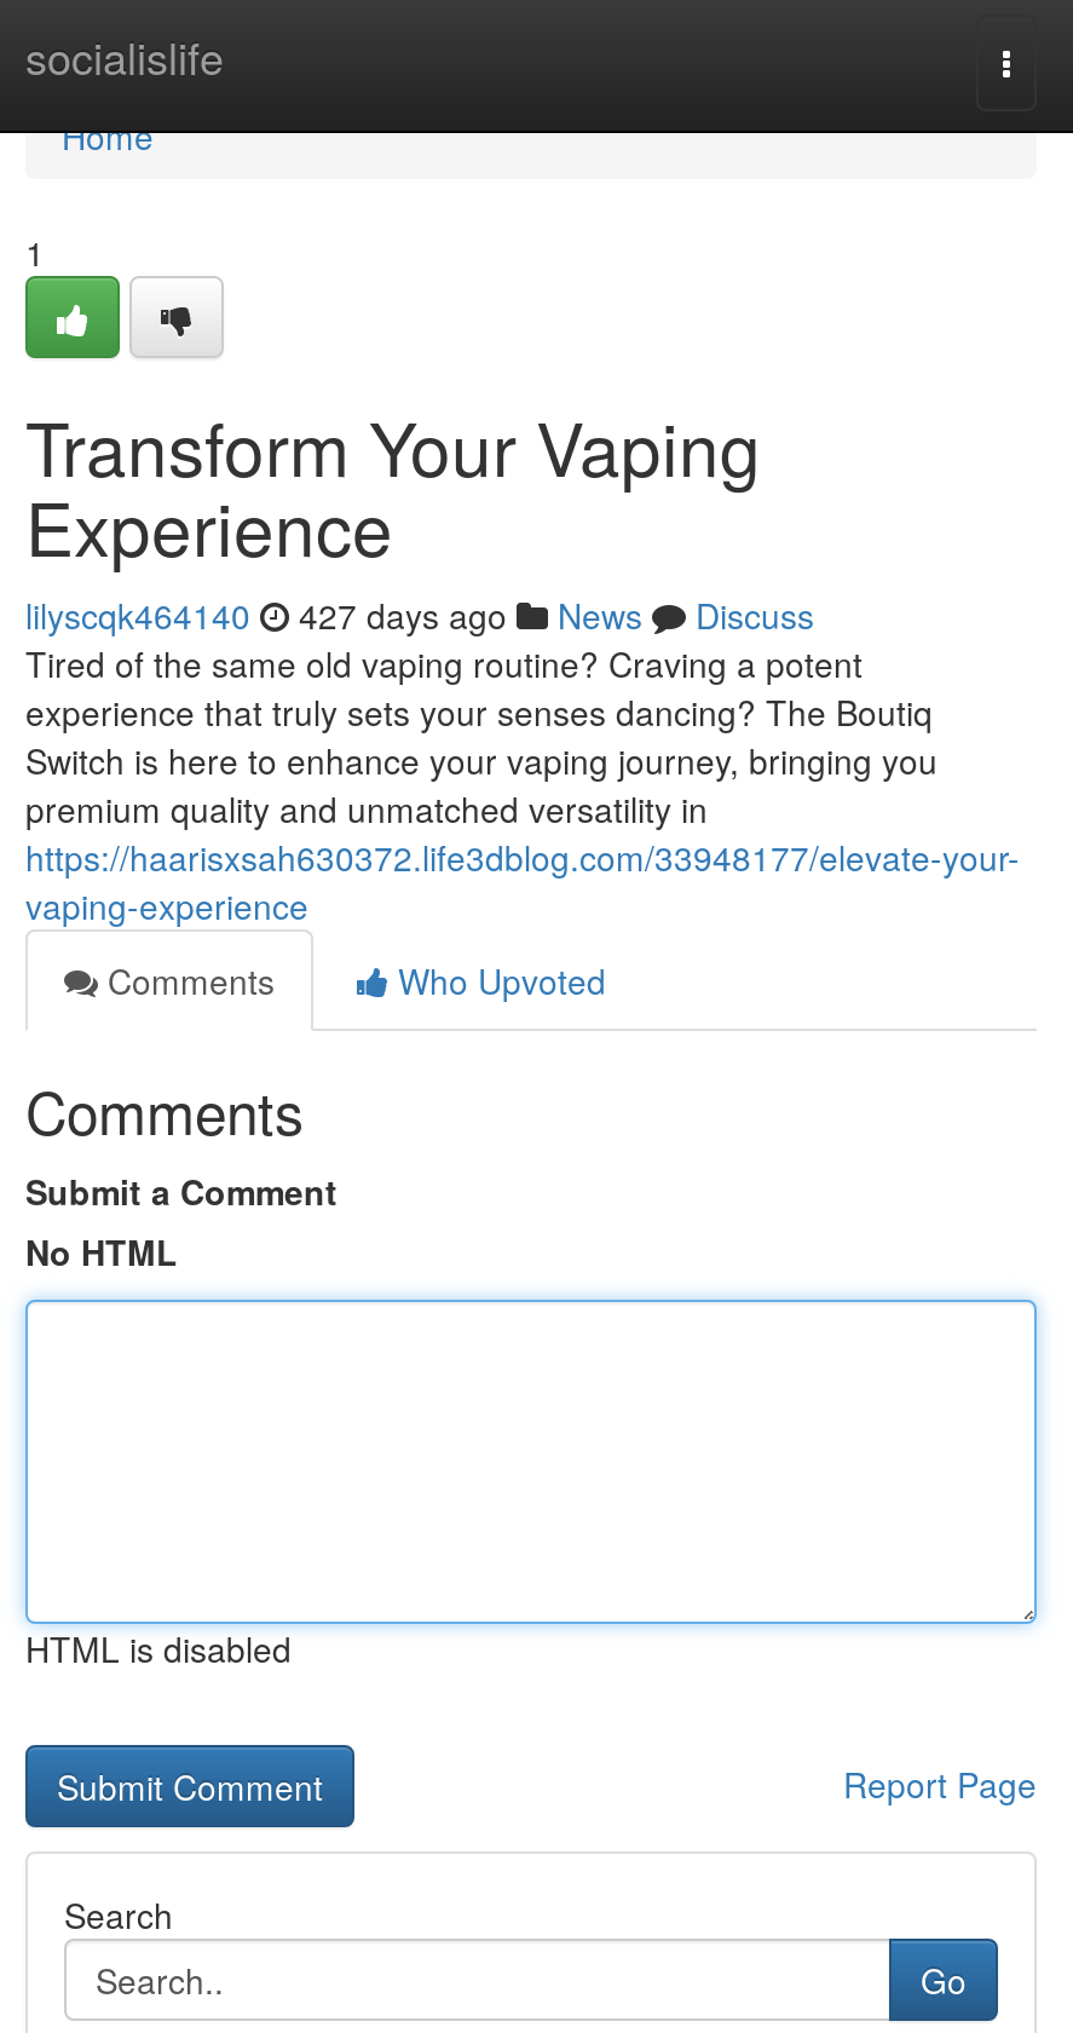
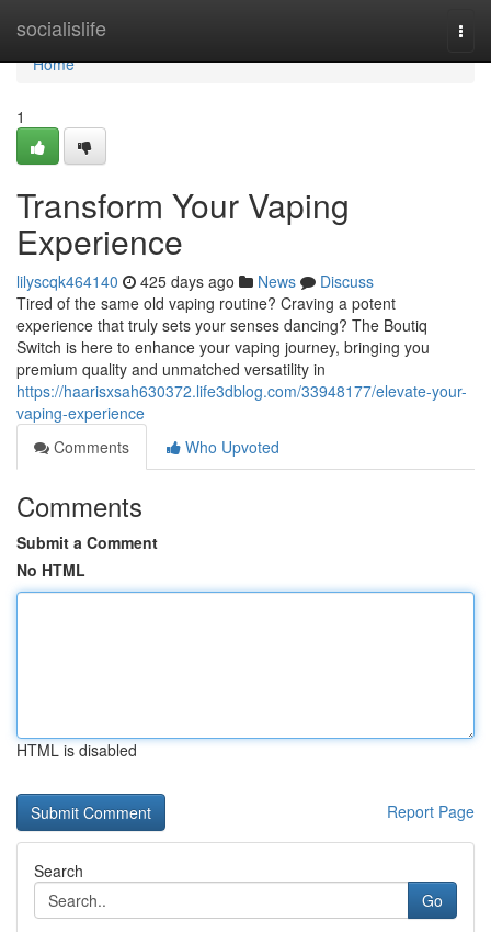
- lilyscqk464140 427 days ago News Discuss
+ lilyscqk464140 425 days ago News Discuss
